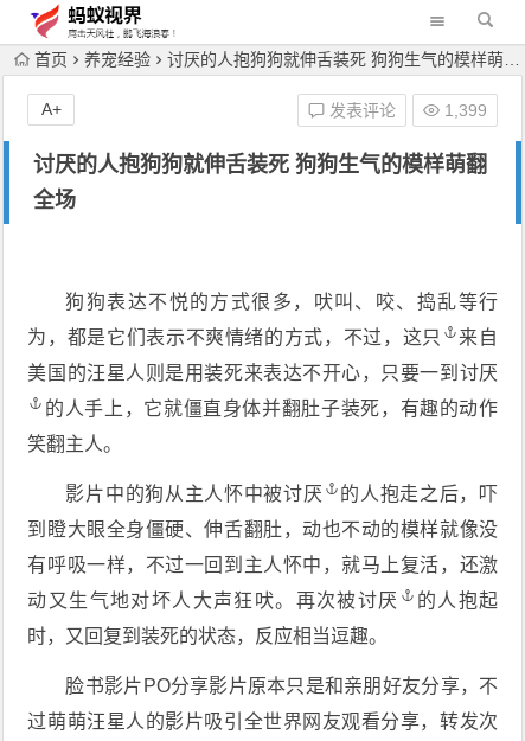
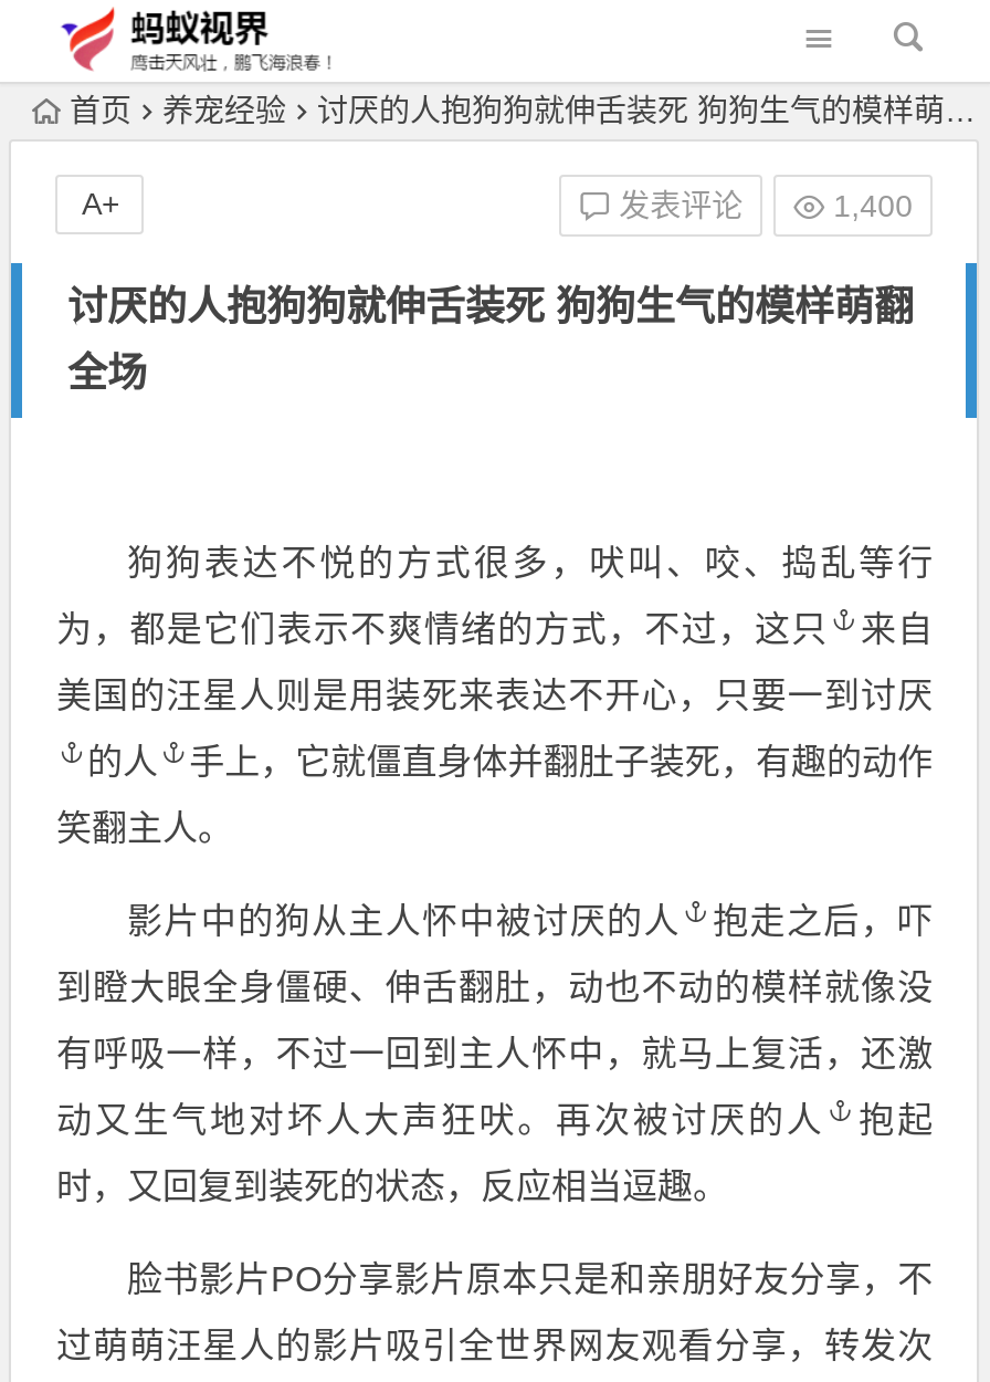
- 1,399
+ 1,400
